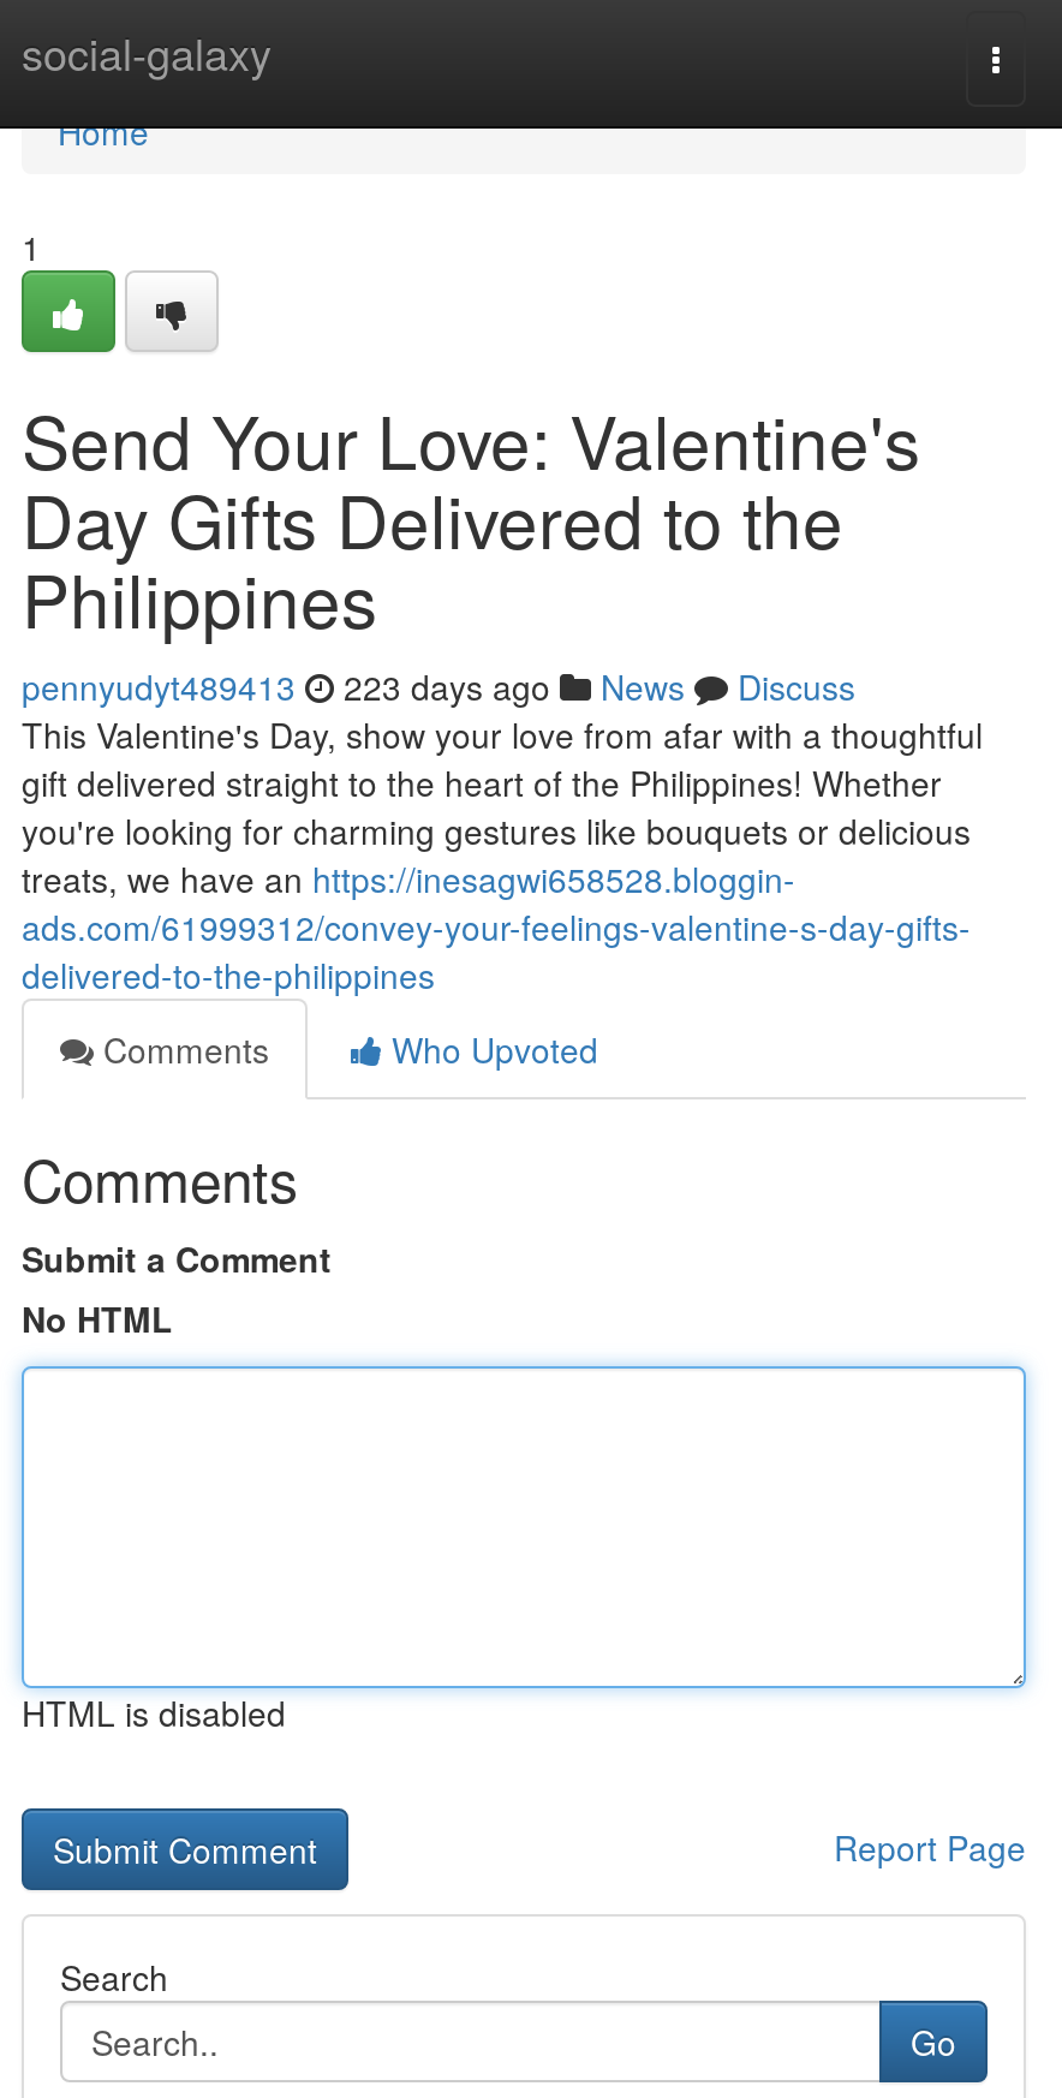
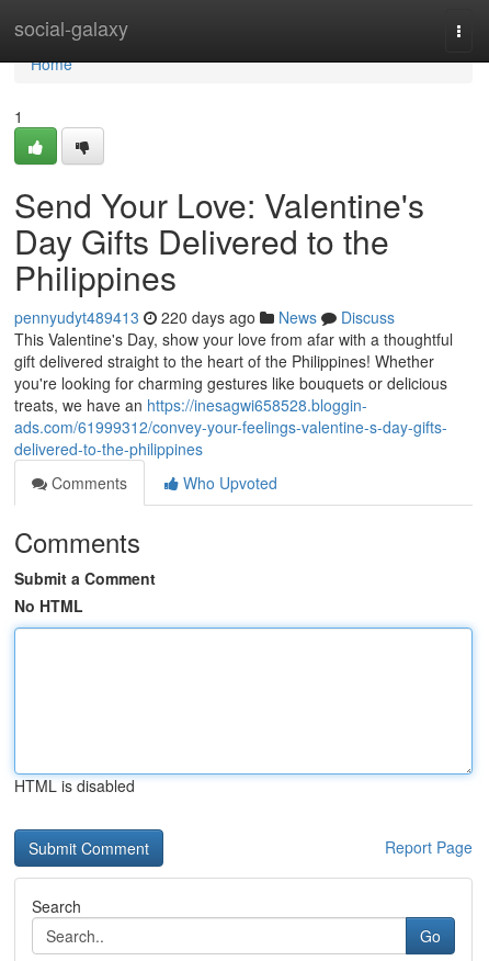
- pennyudyt489413 223 days ago News Discuss
+ pennyudyt489413 220 days ago News Discuss
